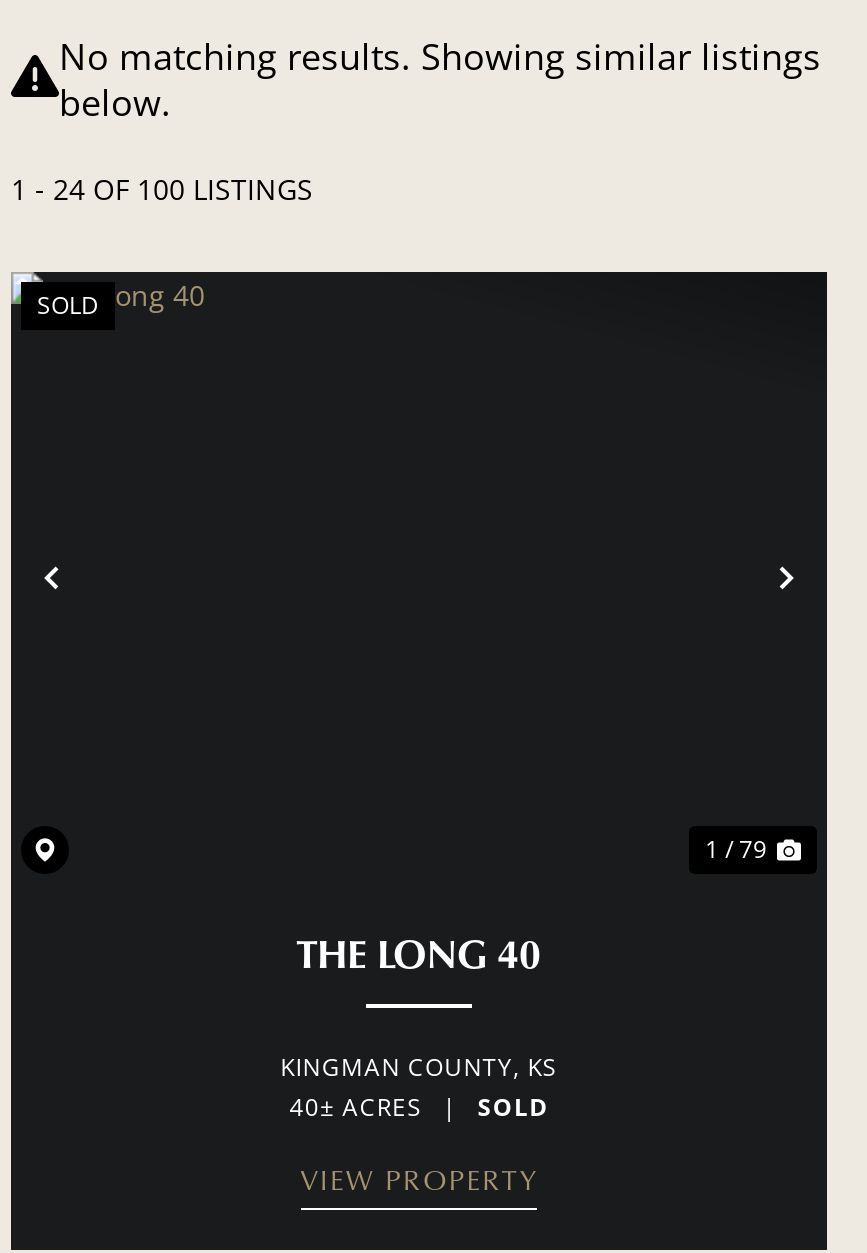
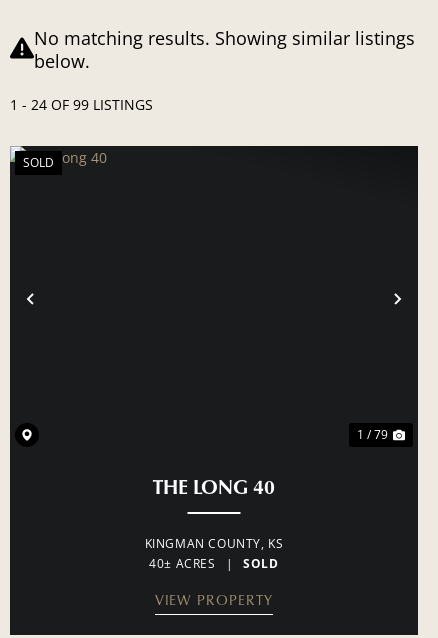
- 1 - 24 OF 100 LISTINGS
+ 1 - 24 OF 99 LISTINGS
